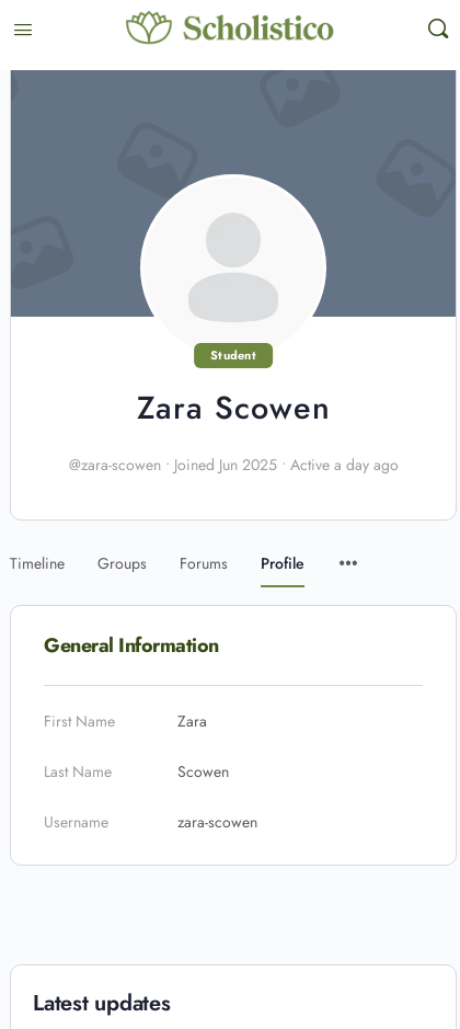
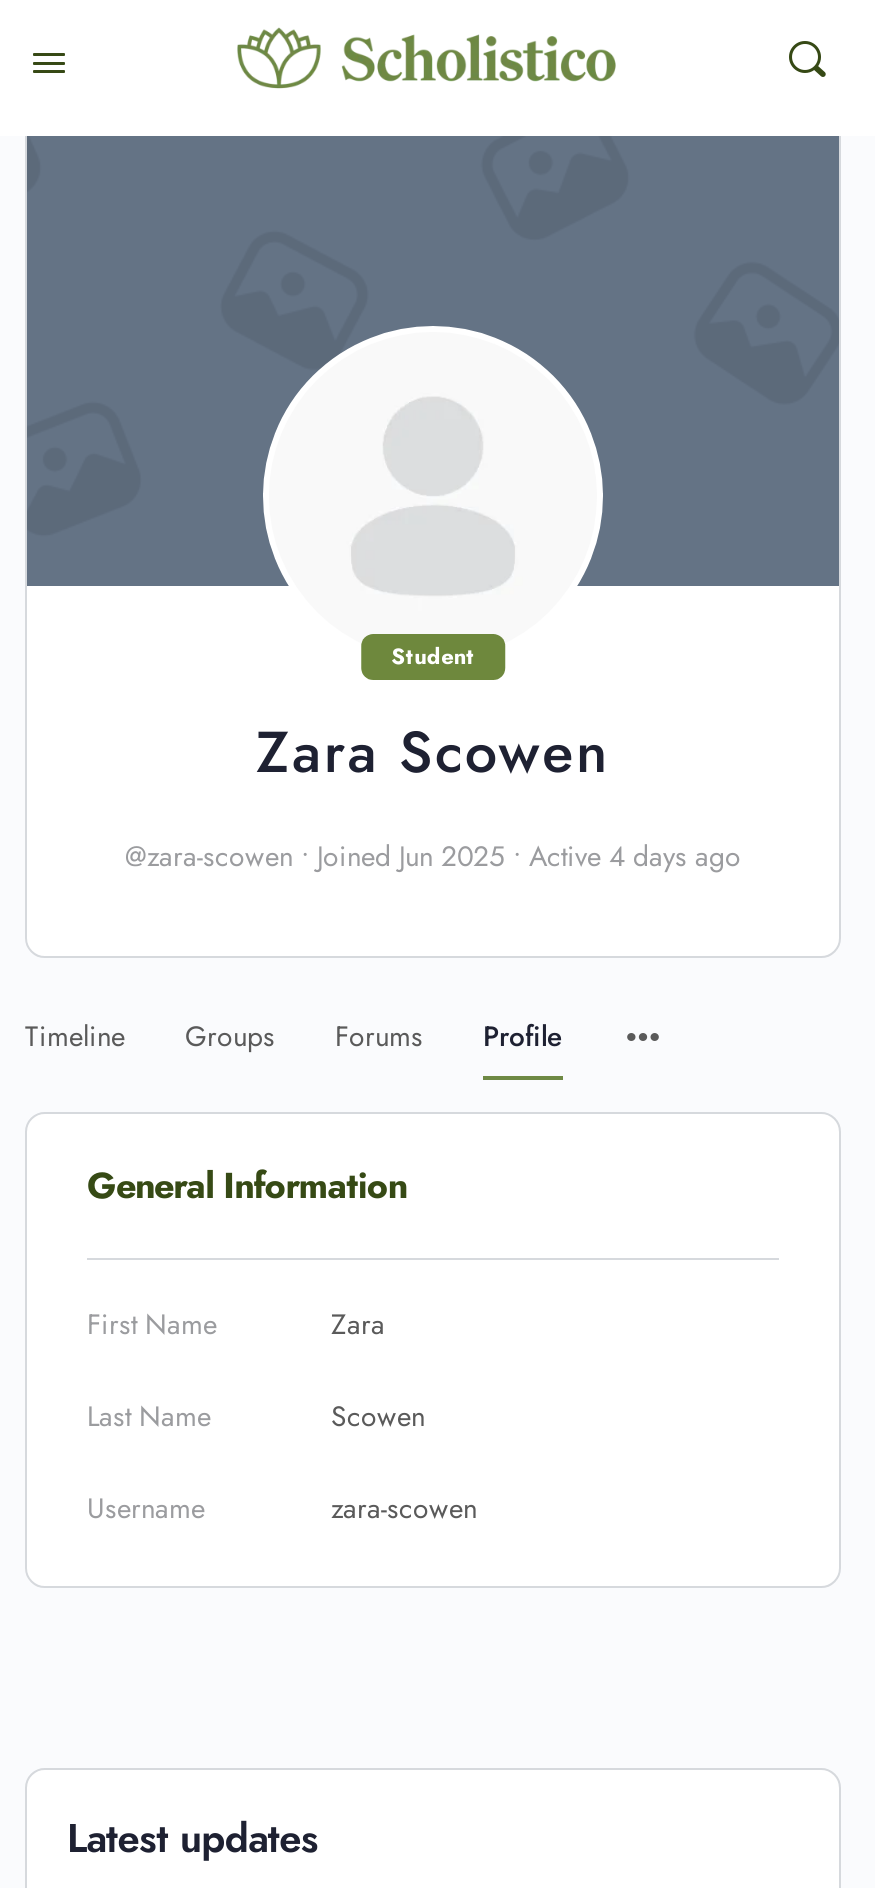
- @zara-scowen • Joined Jun 2025 • Active a day ago
+ @zara-scowen • Joined Jun 2025 • Active 4 days ago
